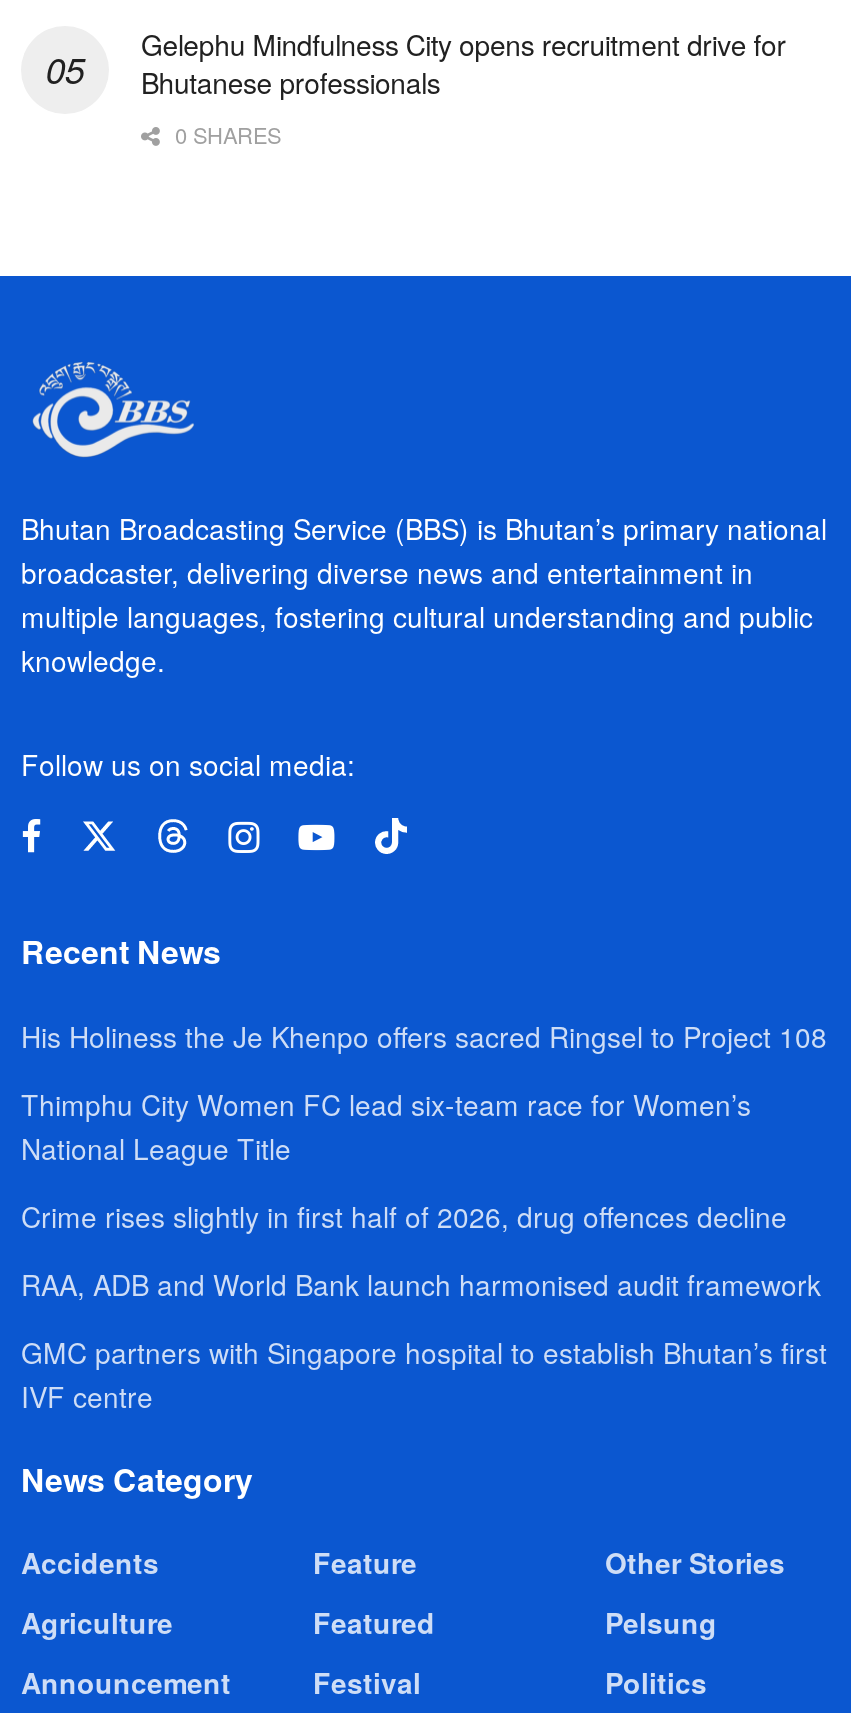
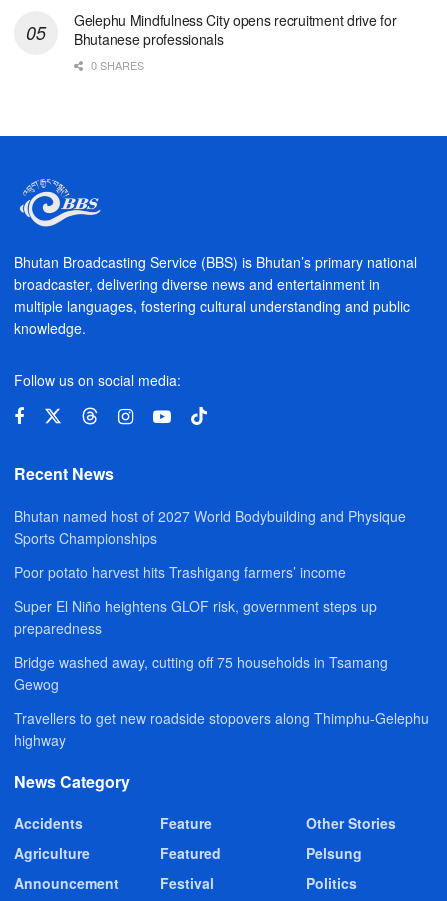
- His Holiness the Je Khenpo offers sacred Ringsel to Project 108
+ Bhutan named host of 2027 World Bodybuilding and Physique
+ Sports Championships

- Thimphu City Women FC lead six-team race for Women’s
- National League Title
+ Poor potato harvest hits Trashigang farmers’ income

- Crime rises slightly in first half of 2026, drug offences decline
+ Super El Niño heightens GLOF risk, government steps up
+ preparedness

- RAA, ADB and World Bank launch harmonised audit framework
+ Bridge washed away, cutting off 75 households in Tsamang
+ Gewog

- GMC partners with Singapore hospital to establish Bhutan’s first
- IVF centre
+ Travellers to get new roadside stopovers along Thimphu-Gelephu
+ highway
